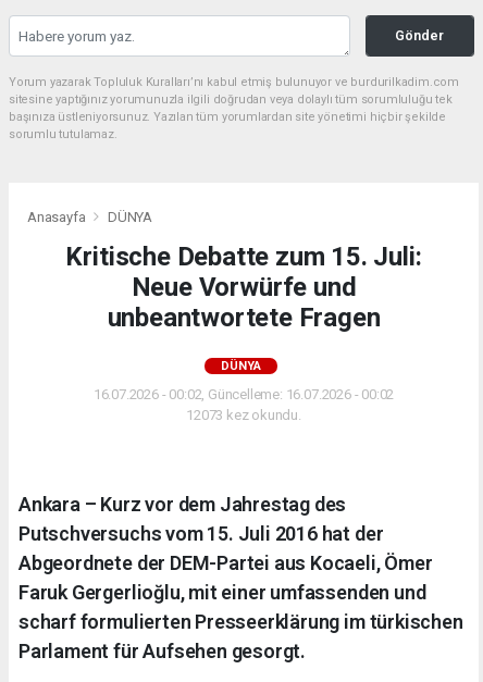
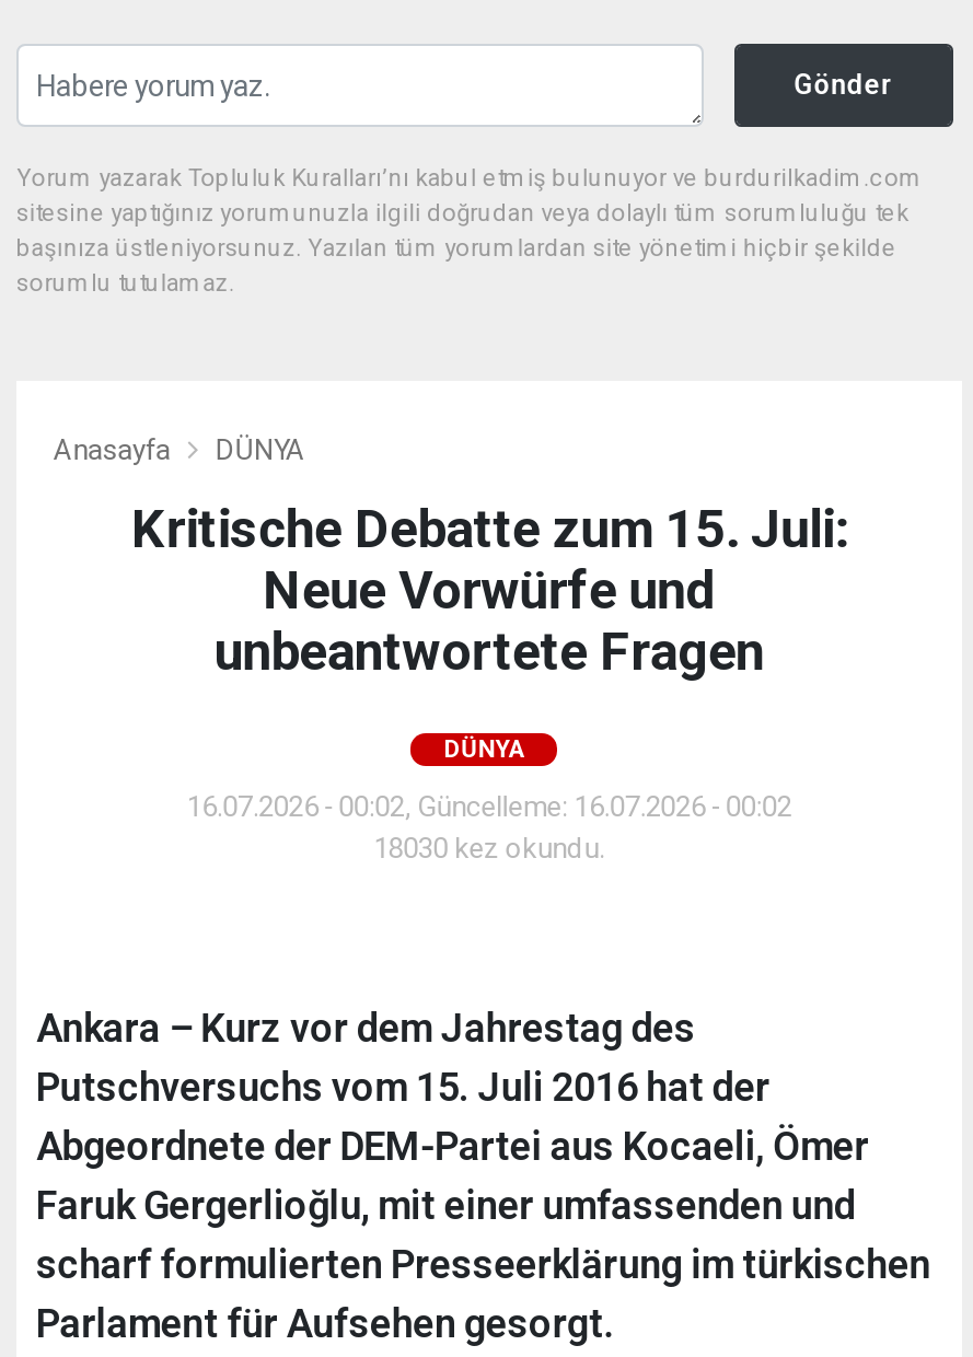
- 12073 kez okundu.
+ 18030 kez okundu.
